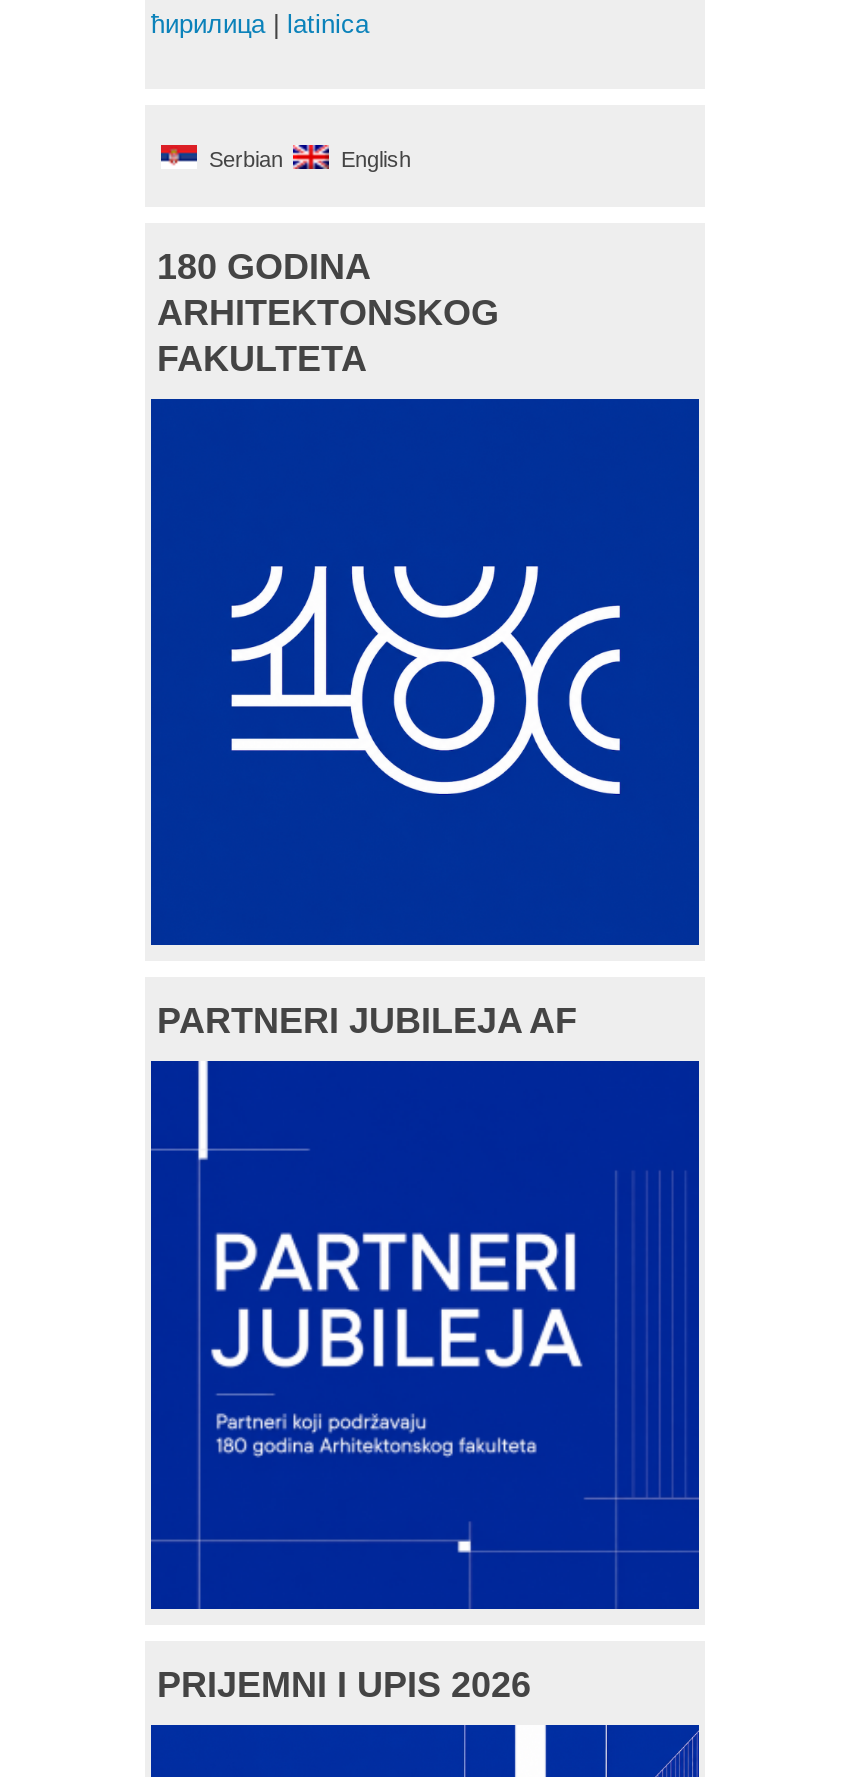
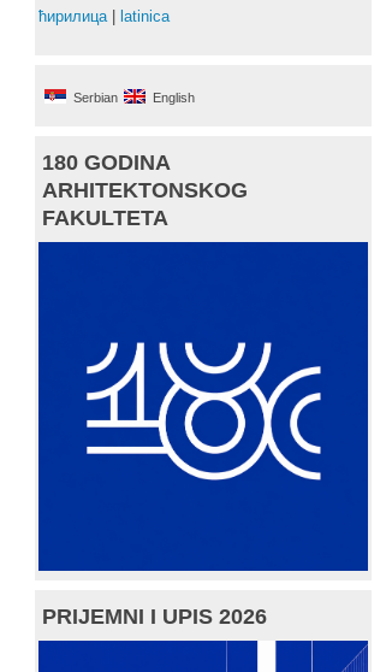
- PARTNERI JUBILEJA AF

- [image]
